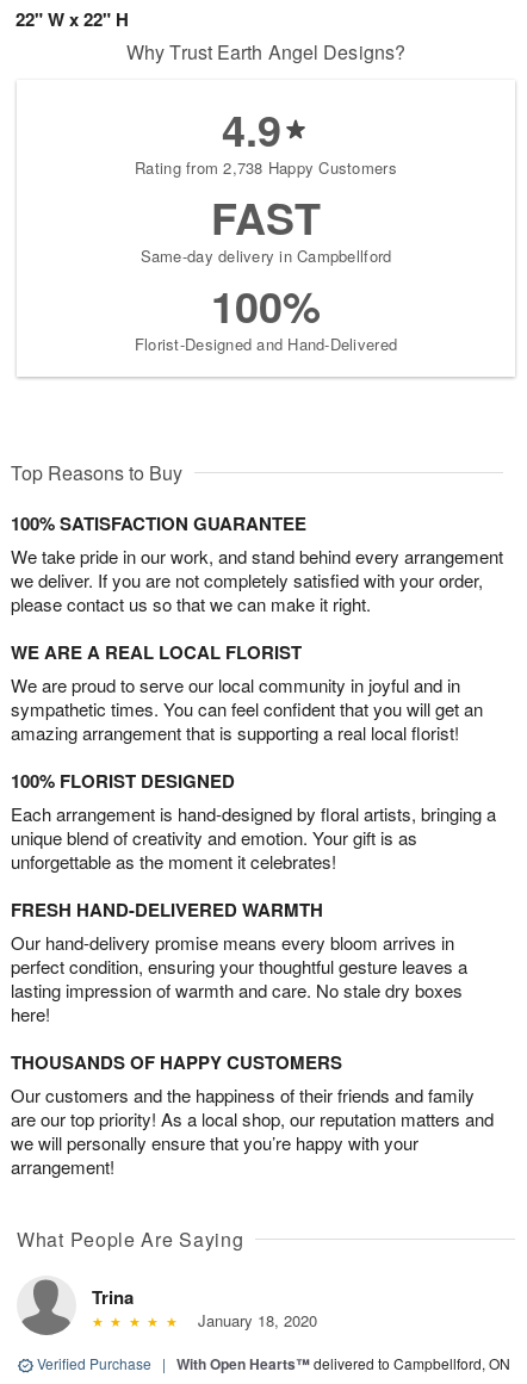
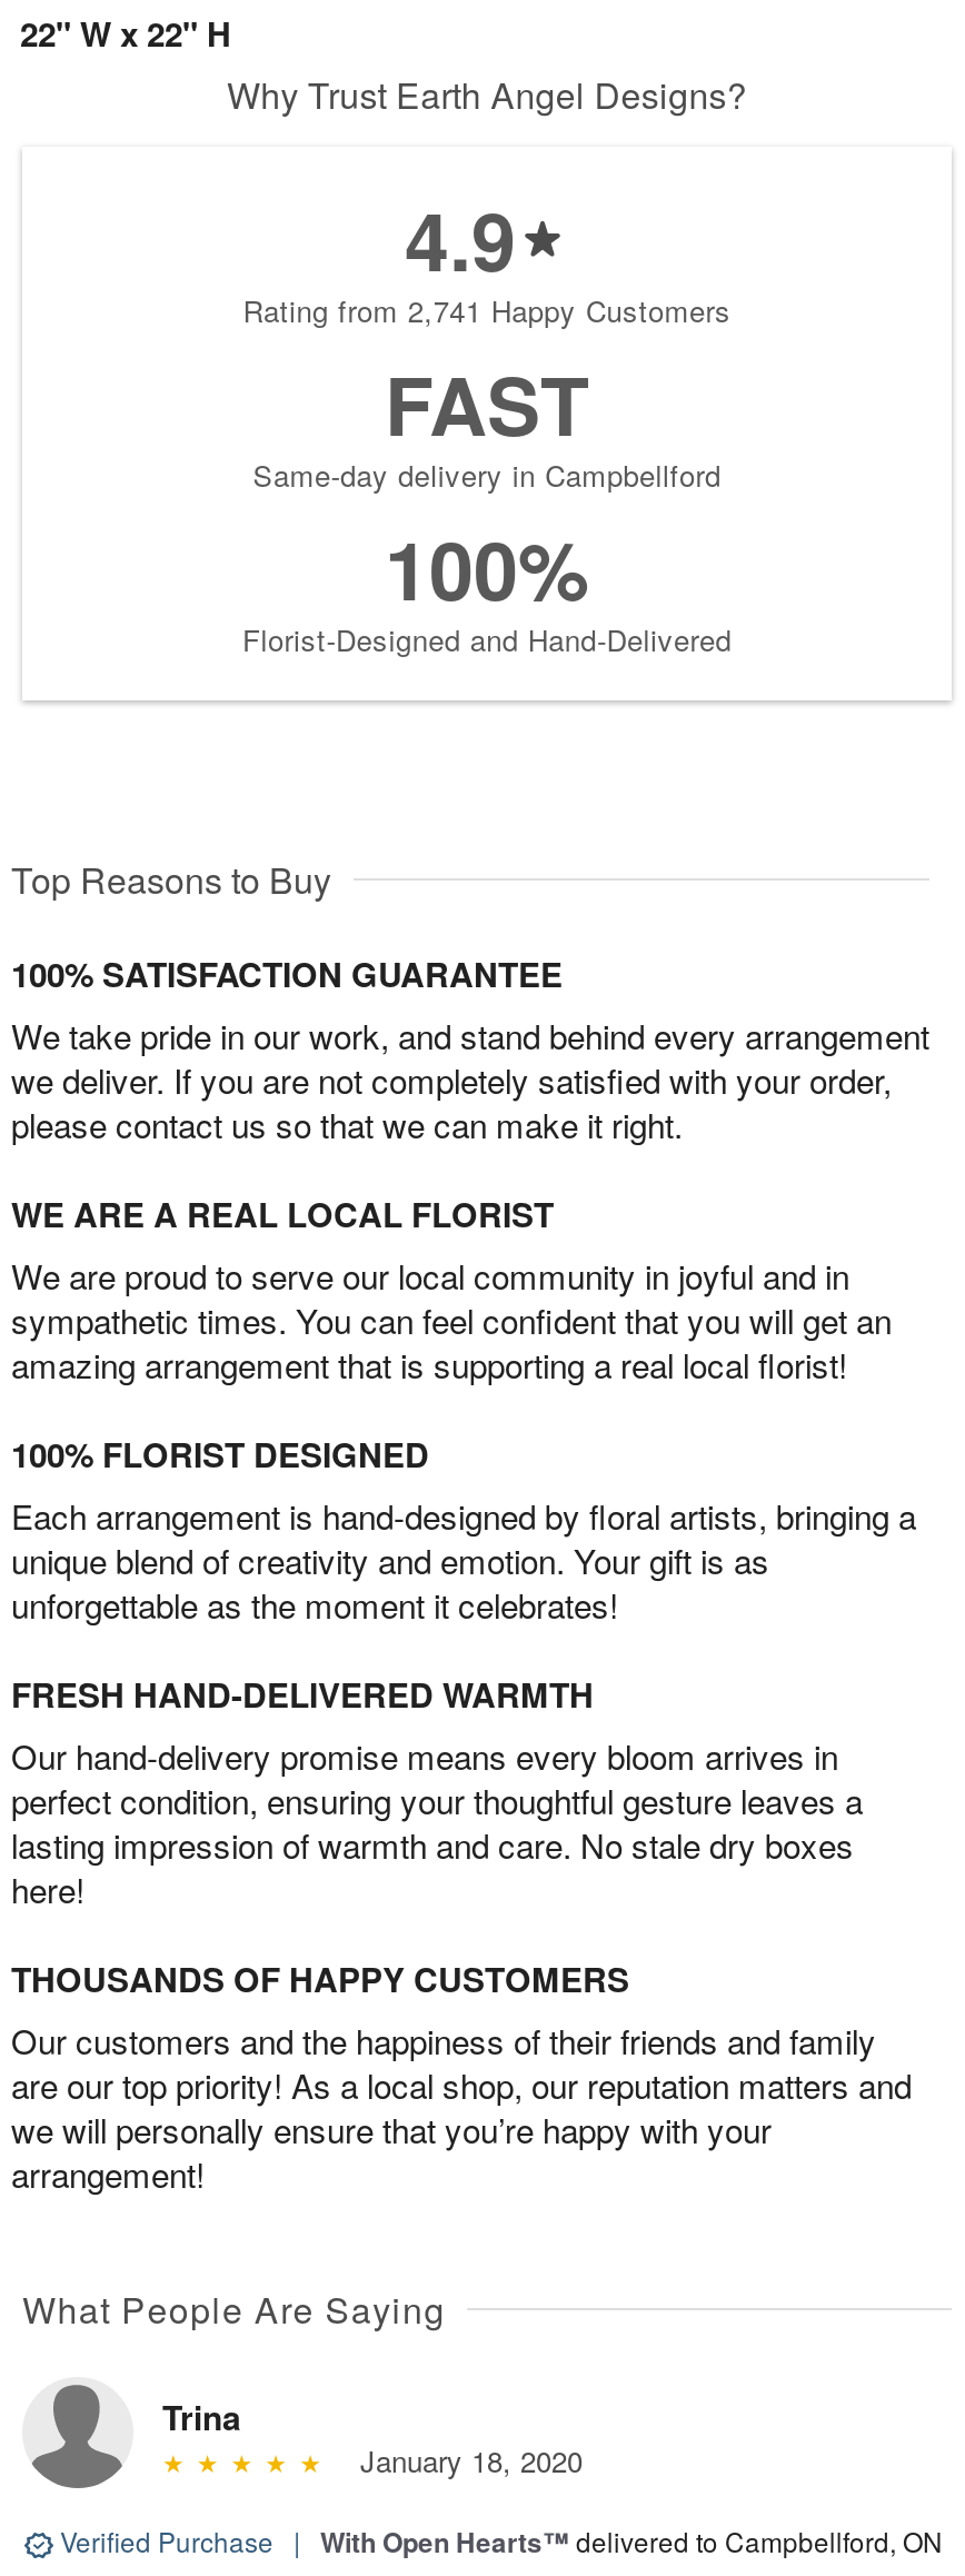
- Rating from 2,738 Happy Customers
+ Rating from 2,741 Happy Customers
